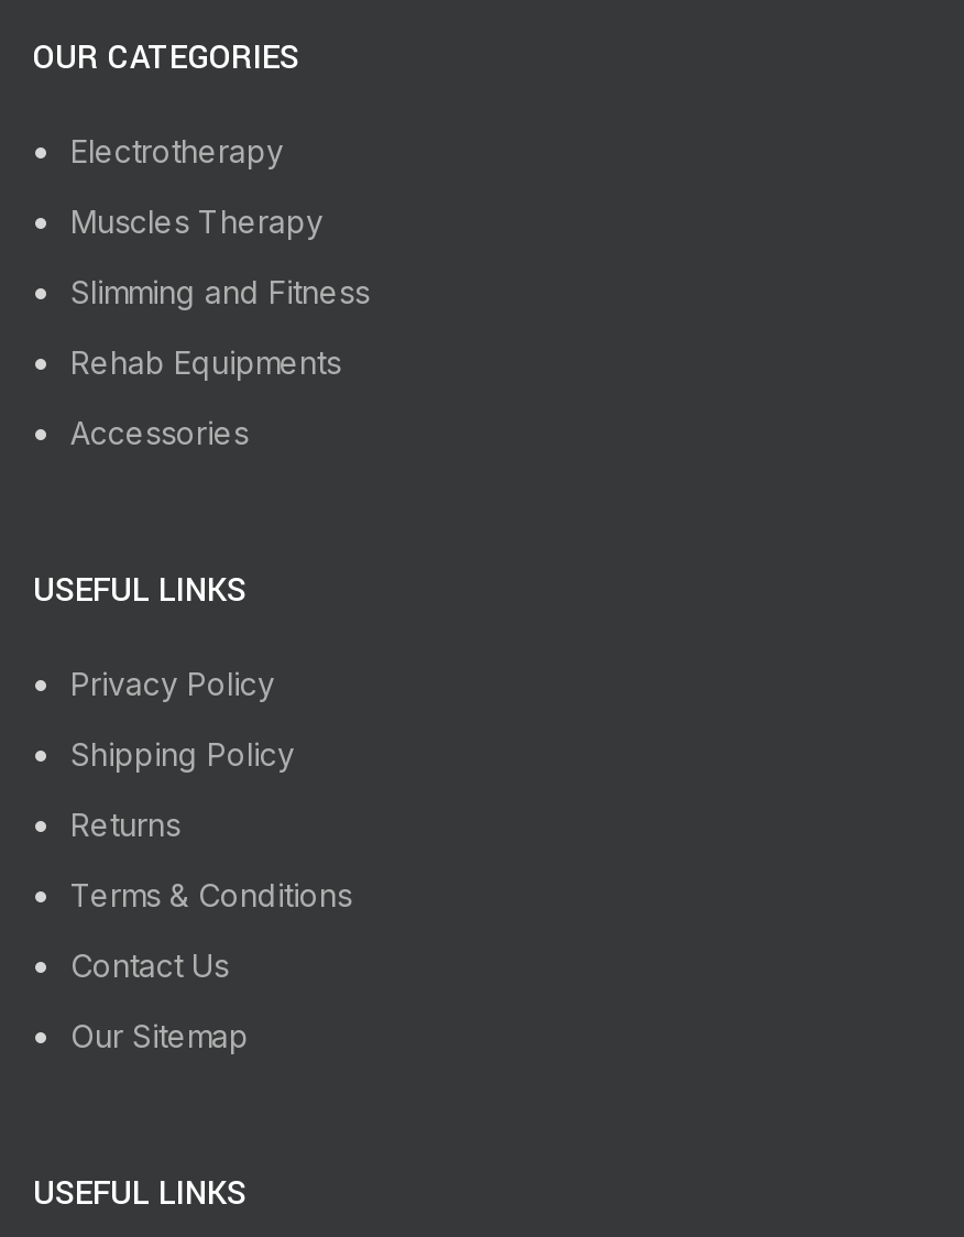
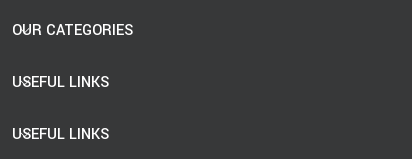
- Electrotherapy
- Muscles Therapy
- Slimming and Fitness
- Rehab Equipments
- Accessories

- Privacy Policy
- Shipping Policy
- Returns
- Terms & Conditions
- Contact Us
- Our Sitemap
